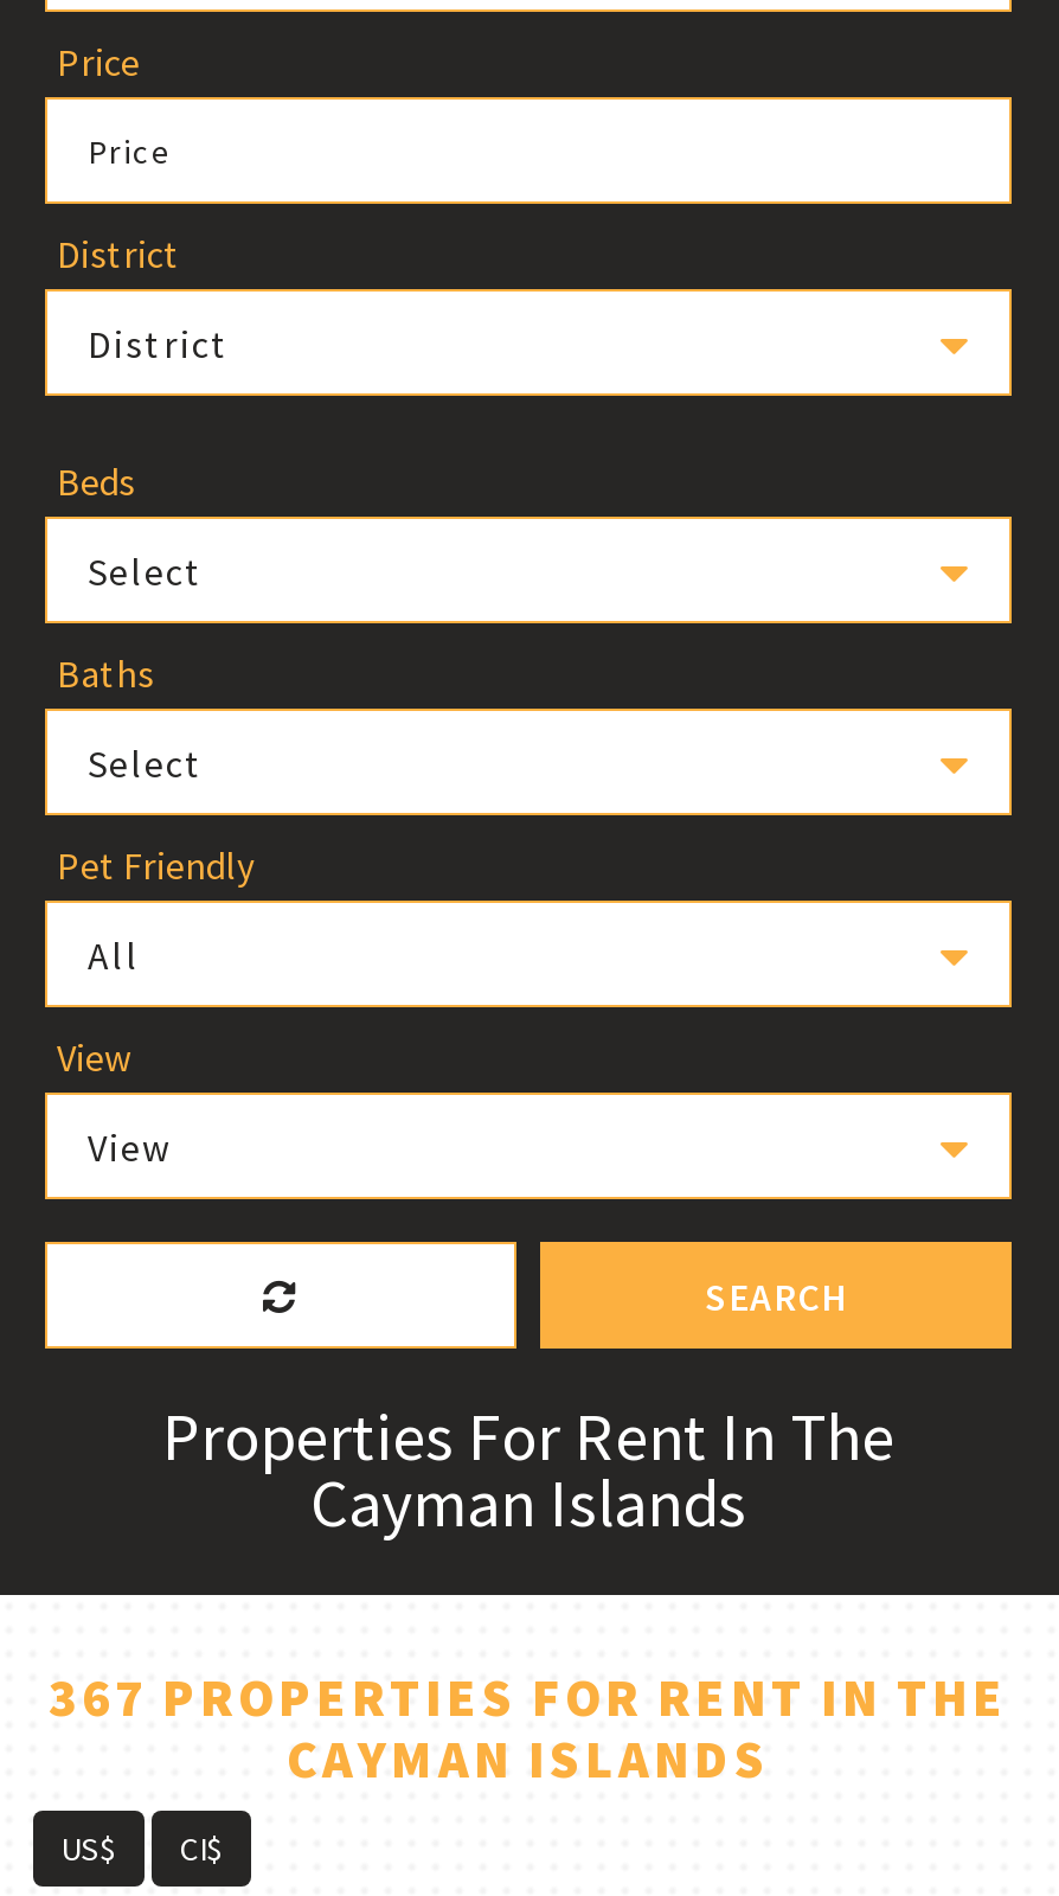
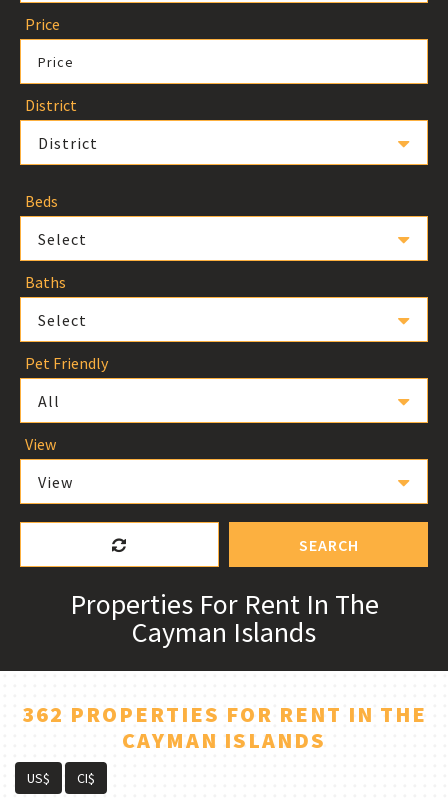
- 367 PROPERTIES FOR RENT IN THE
+ 362 PROPERTIES FOR RENT IN THE
